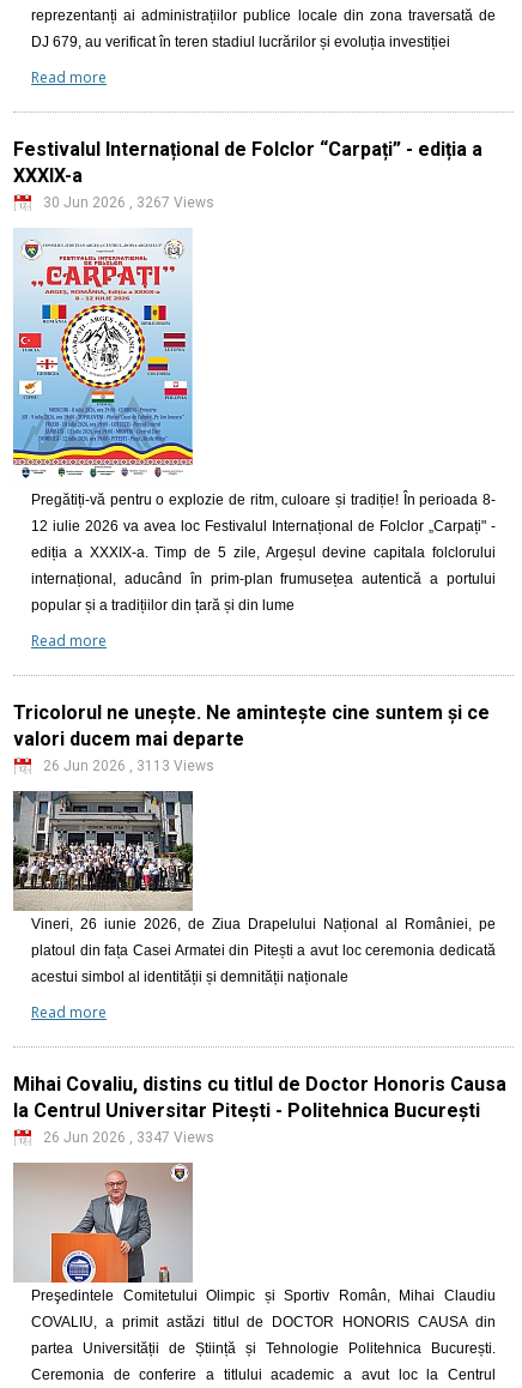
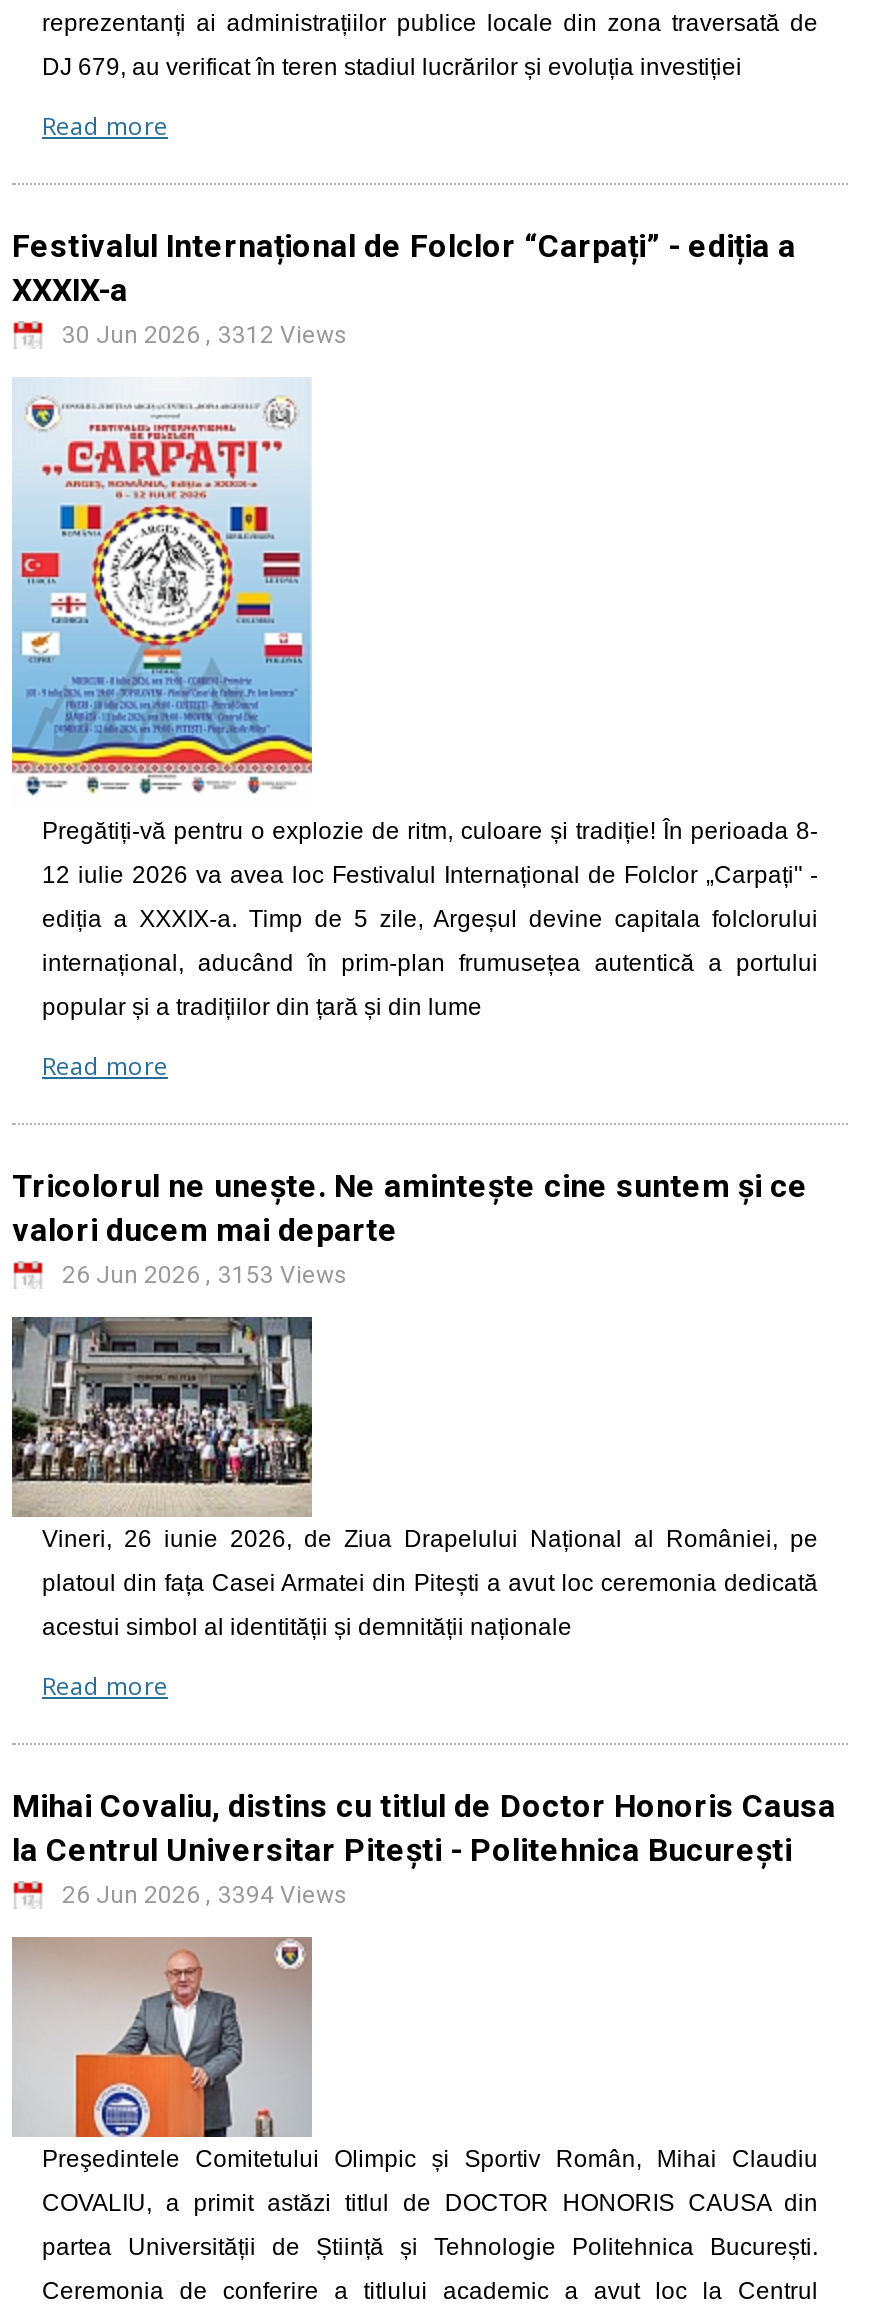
- 30 Jun 2026, 3267 Views
+ 30 Jun 2026, 3312 Views

- 26 Jun 2026, 3113 Views
+ 26 Jun 2026, 3153 Views

- 26 Jun 2026, 3347 Views
+ 26 Jun 2026, 3394 Views
